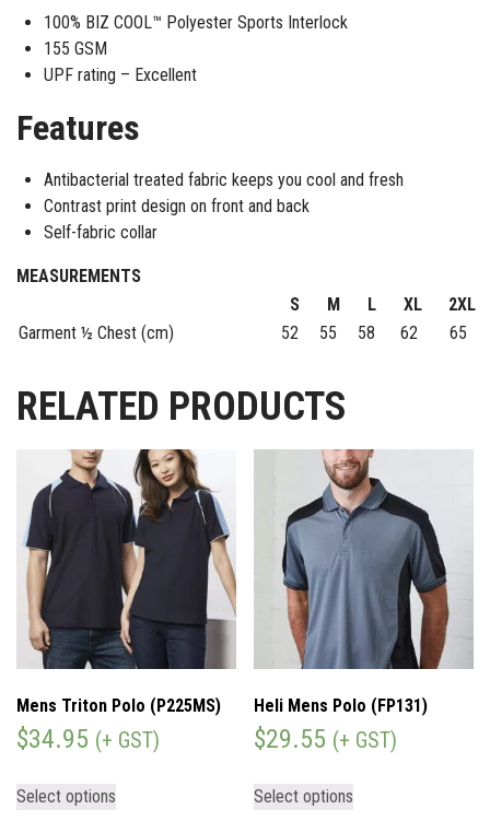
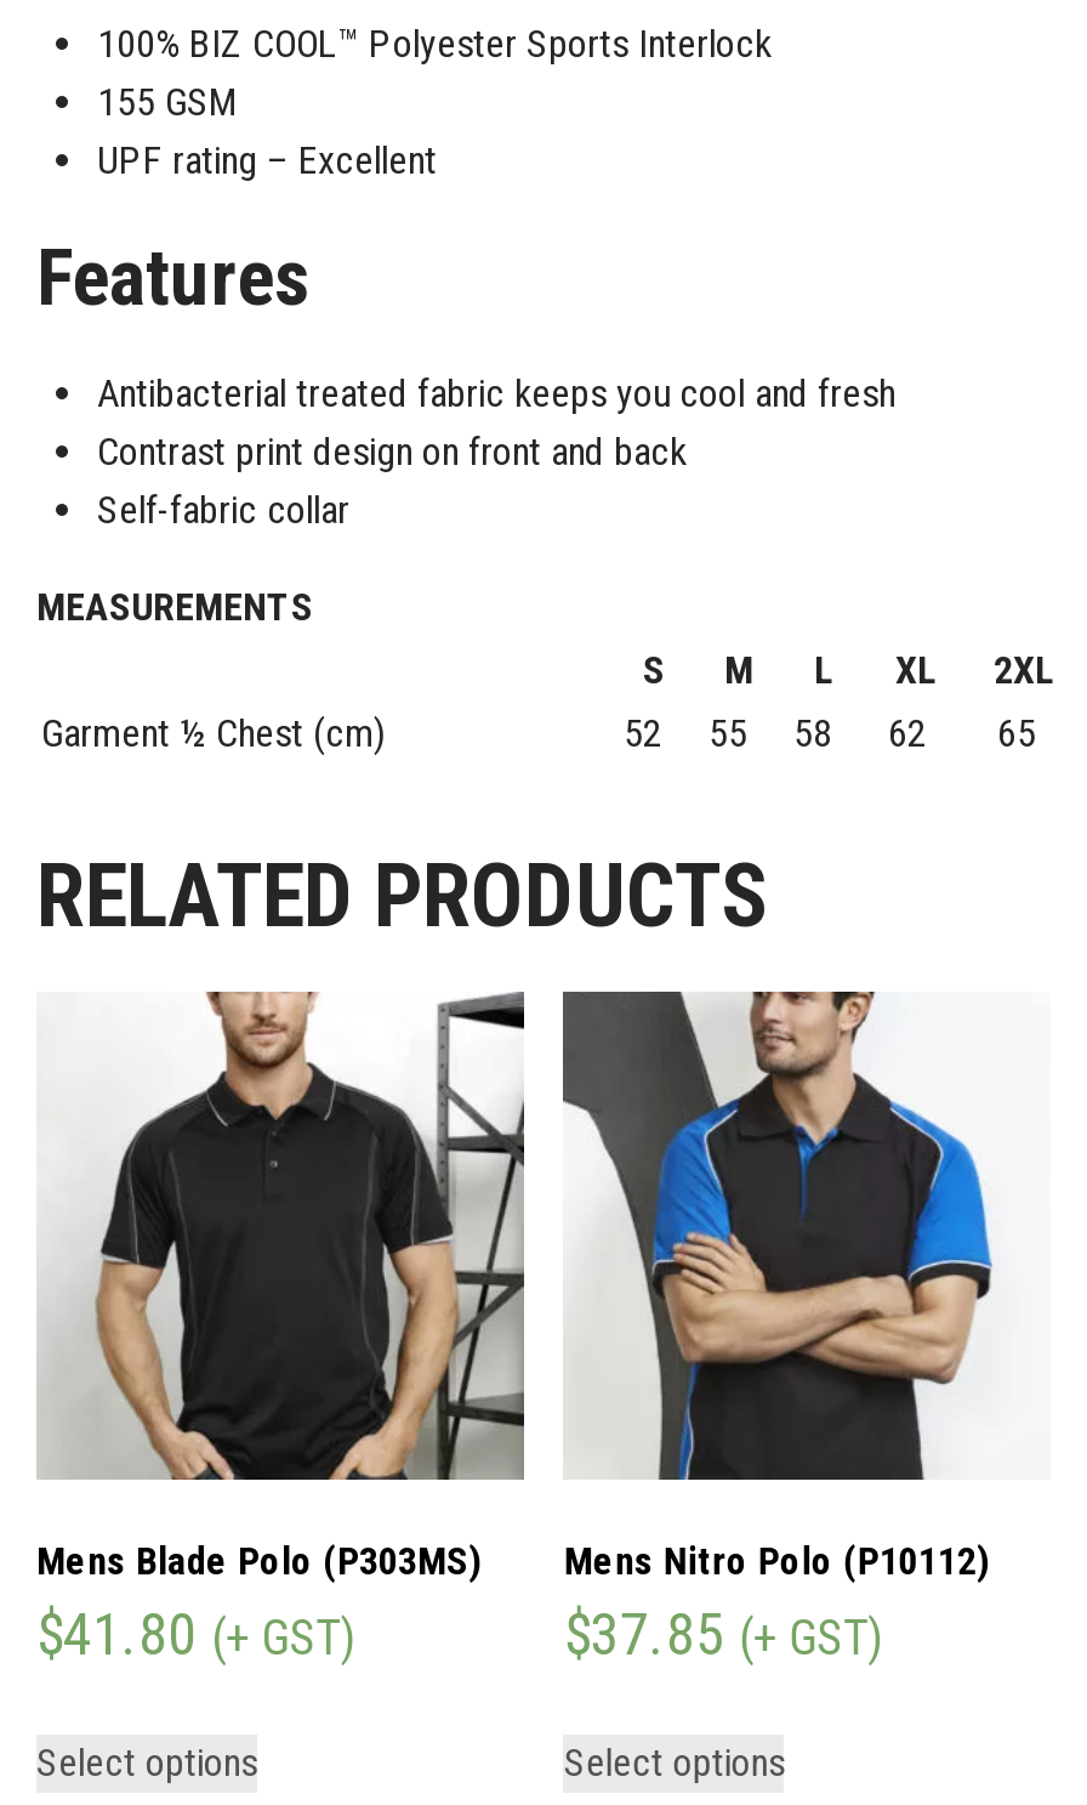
- [image]
- Mens Triton Polo (P225MS)
+ [image]
+ Mens Blade Polo (P303MS)

- [image]
- Heli Mens Polo (FP131)
+ [image]
+ Mens Nitro Polo (P10112)

- $34.95 (+ GST)
+ $41.80 (+ GST)

- $29.55 (+ GST)
+ $37.85 (+ GST)
